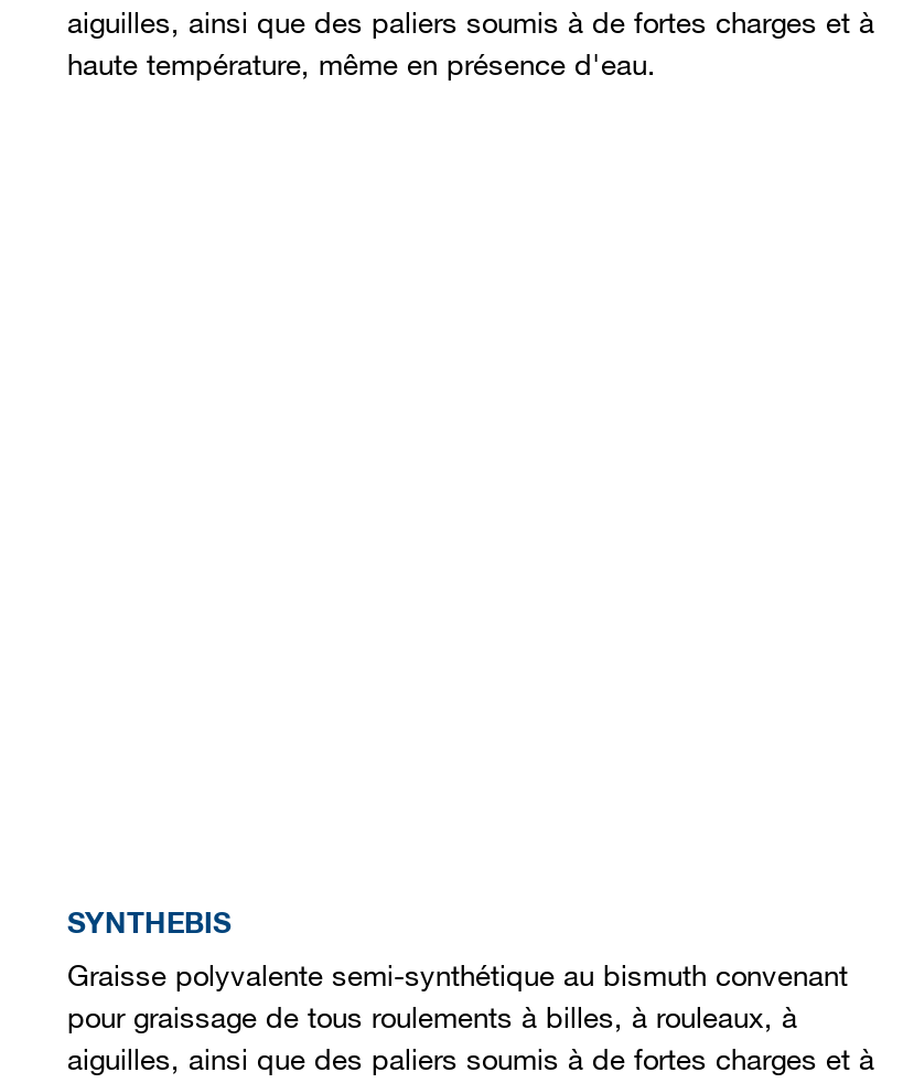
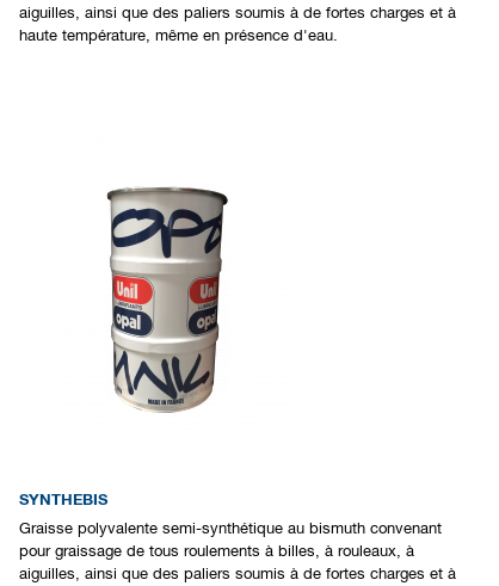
+ [image]
